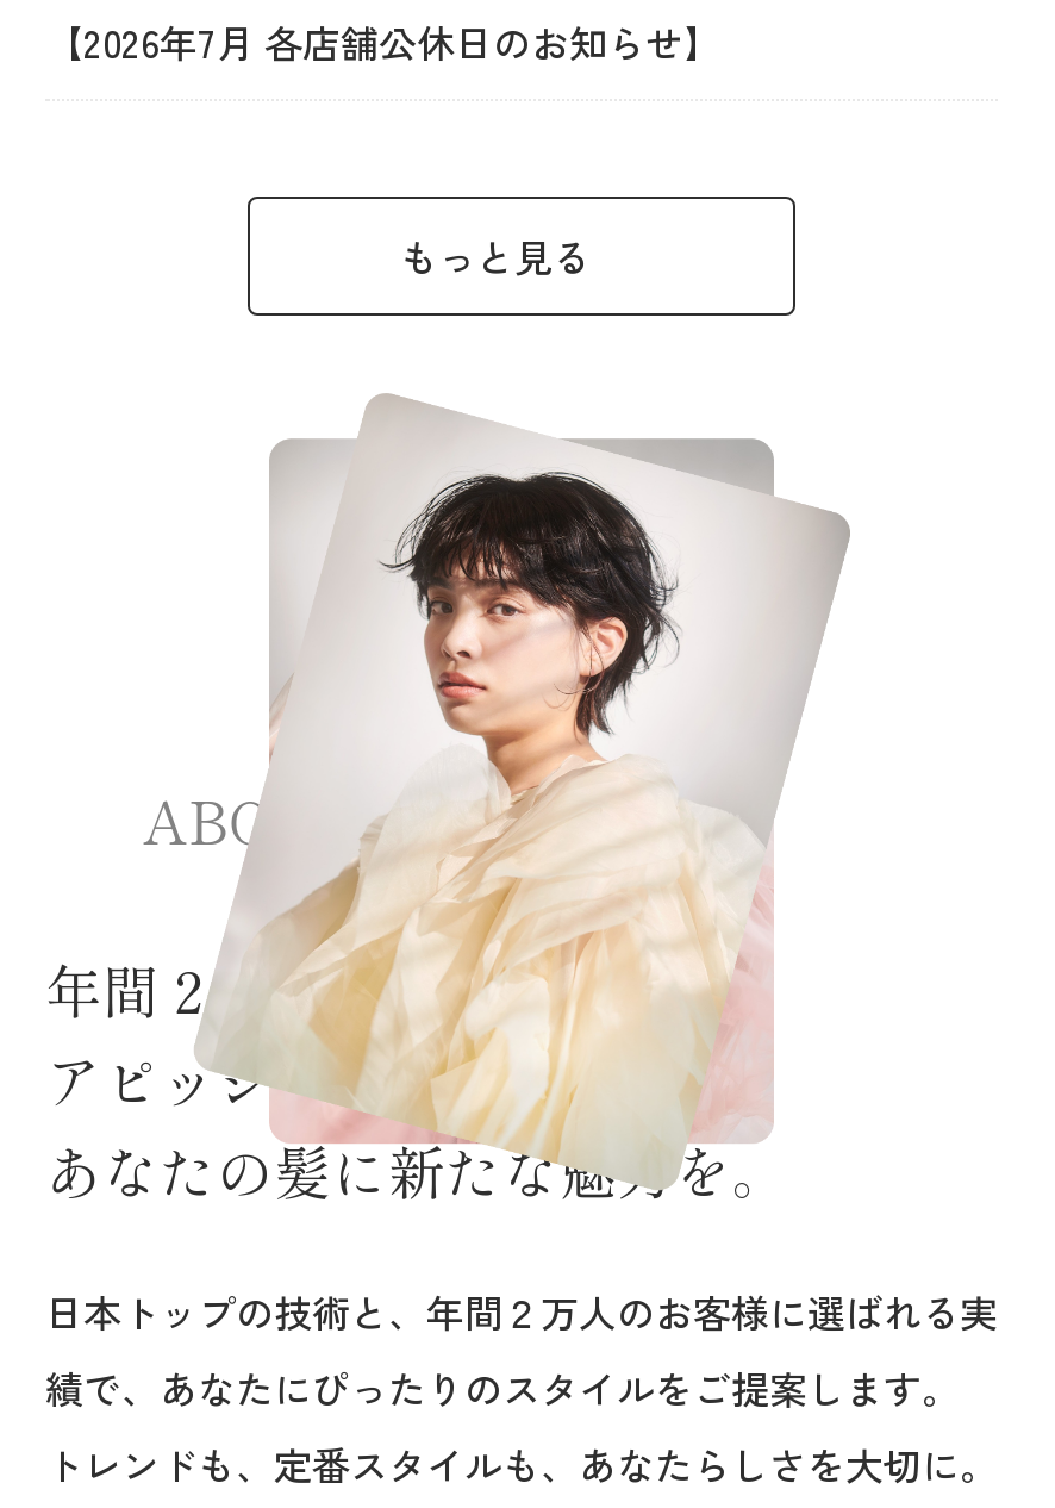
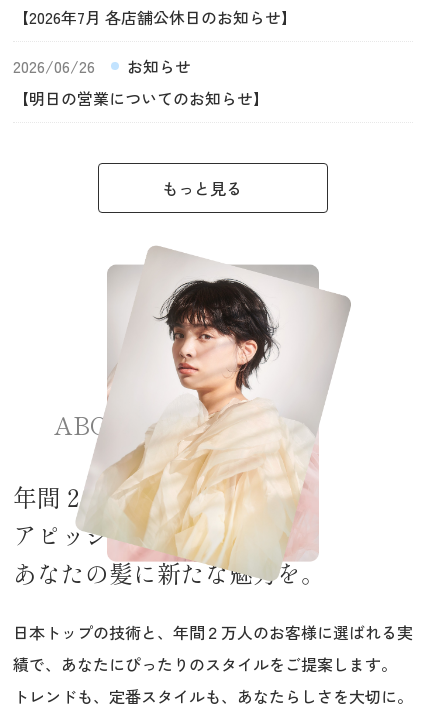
+ 2026/06/26
+ お知らせ
+ 【明日の営業についてのお知らせ】
